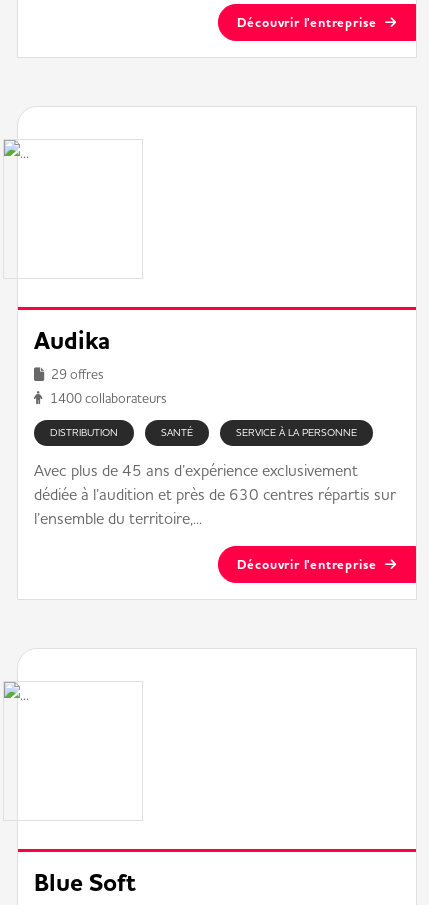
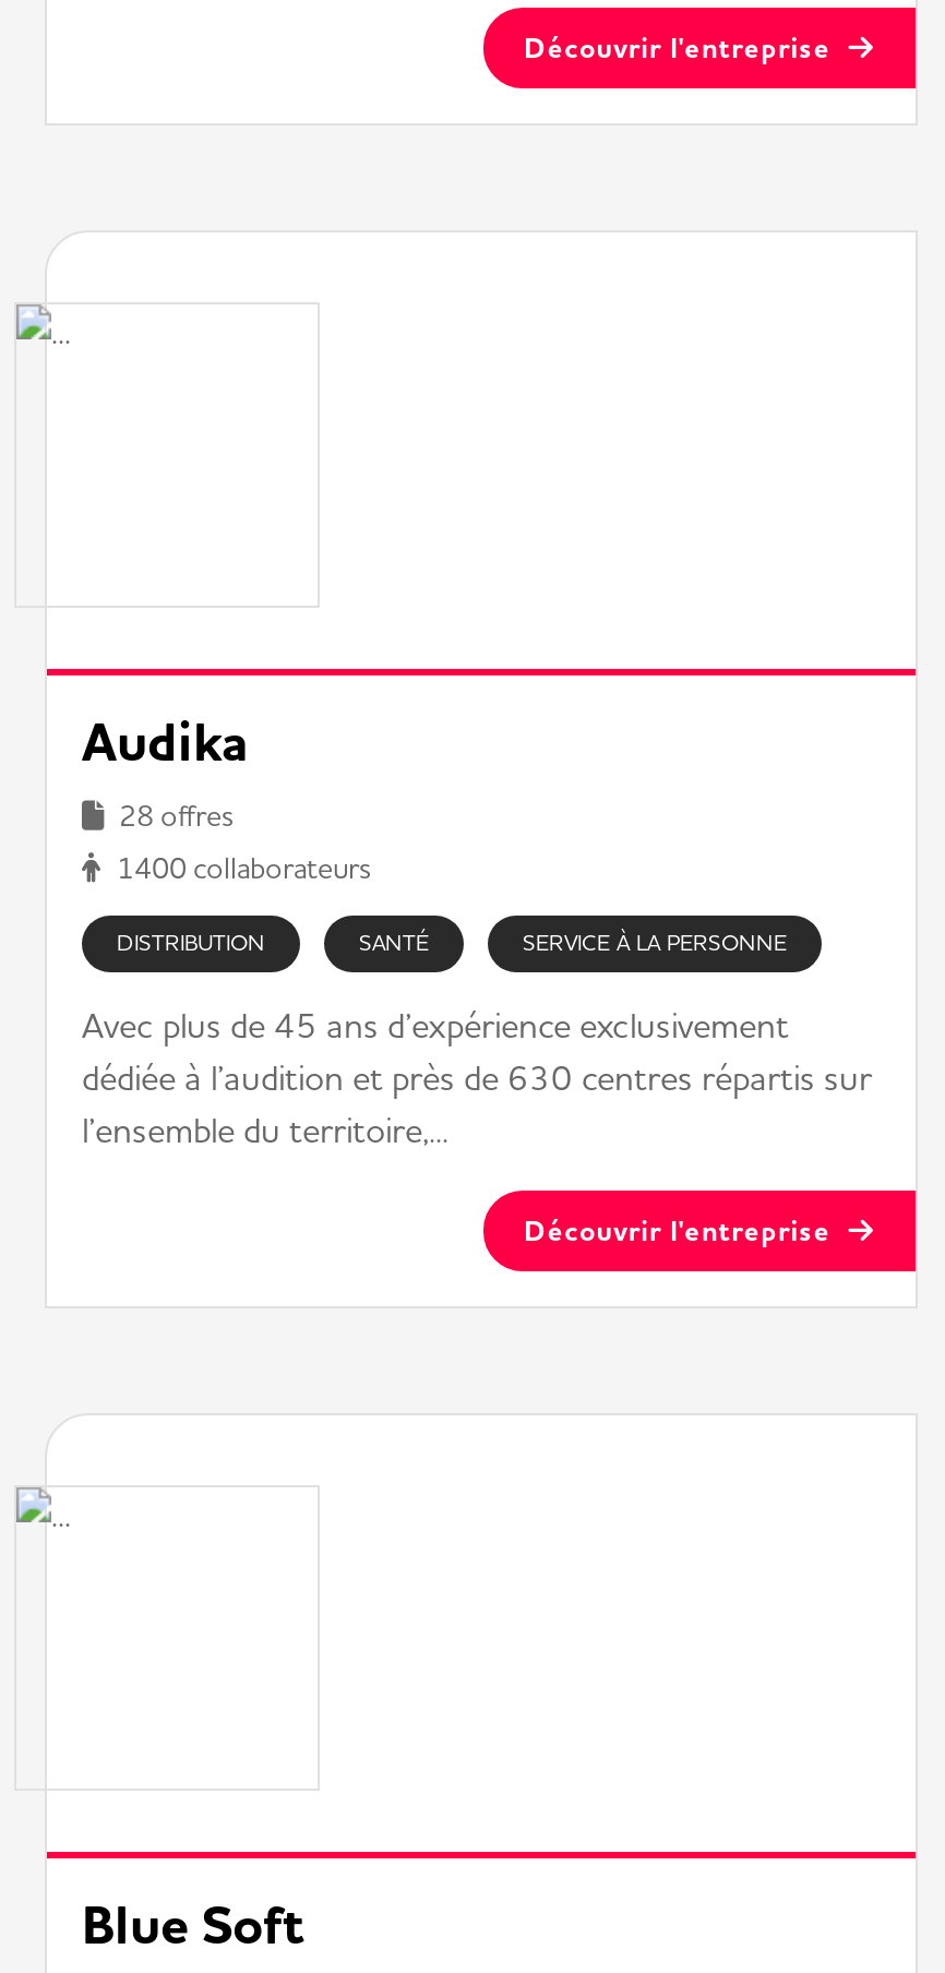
- 29 offres
+ 28 offres
